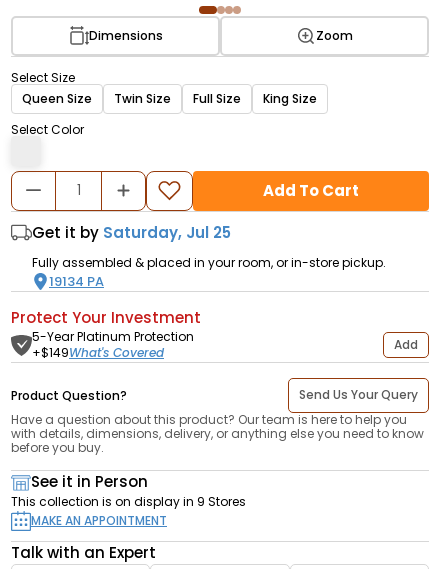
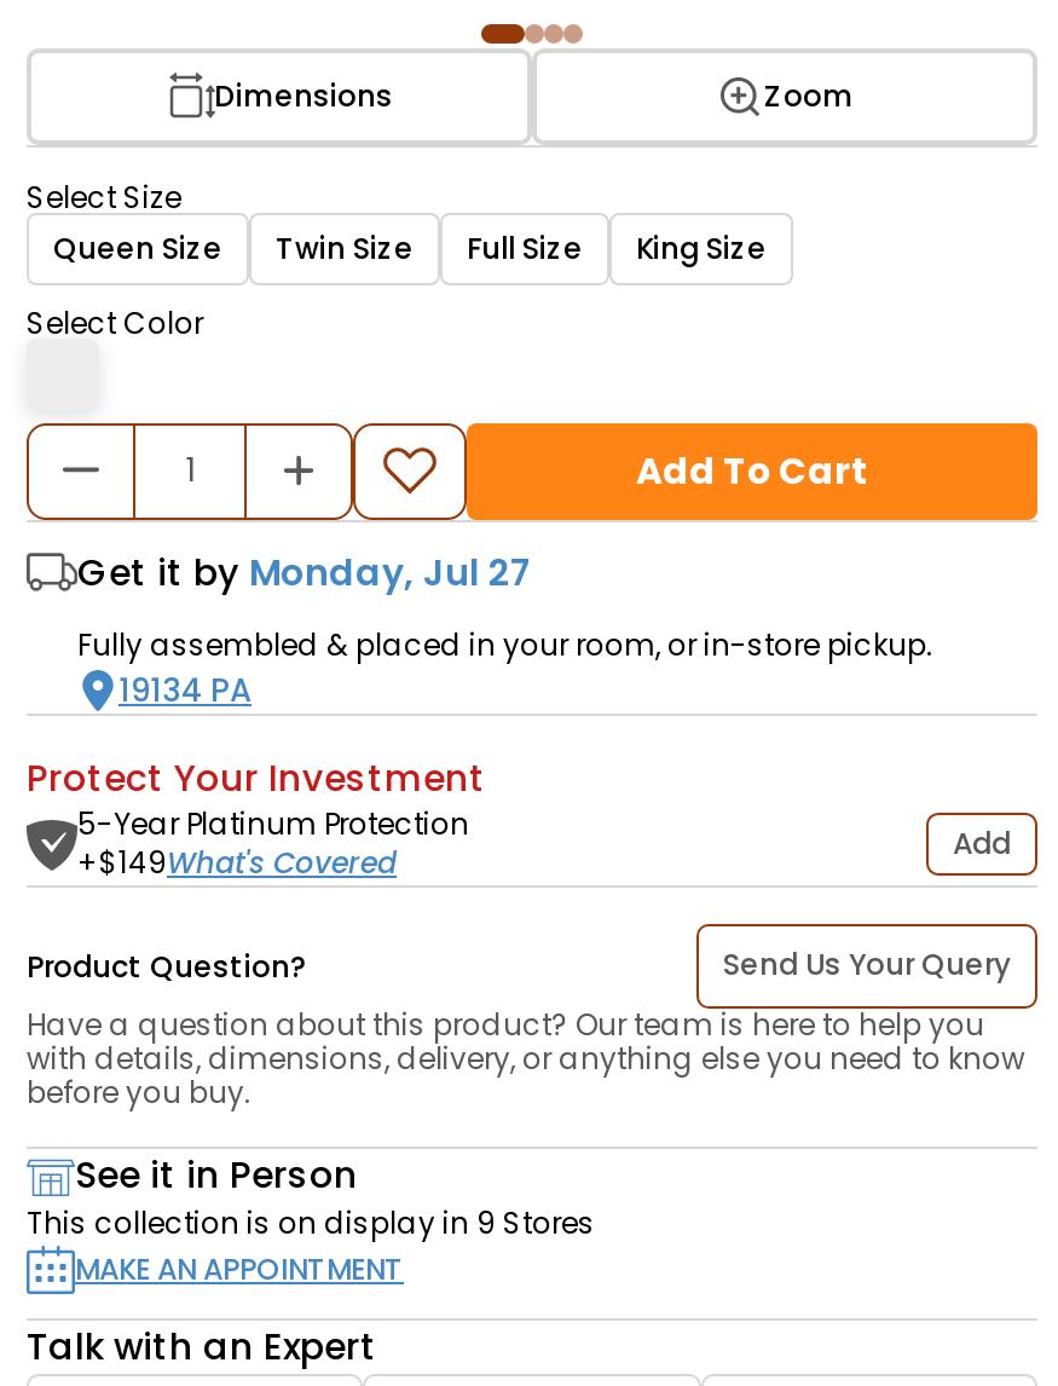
- Get it by Saturday, Jul 25
+ Get it by Monday, Jul 27
